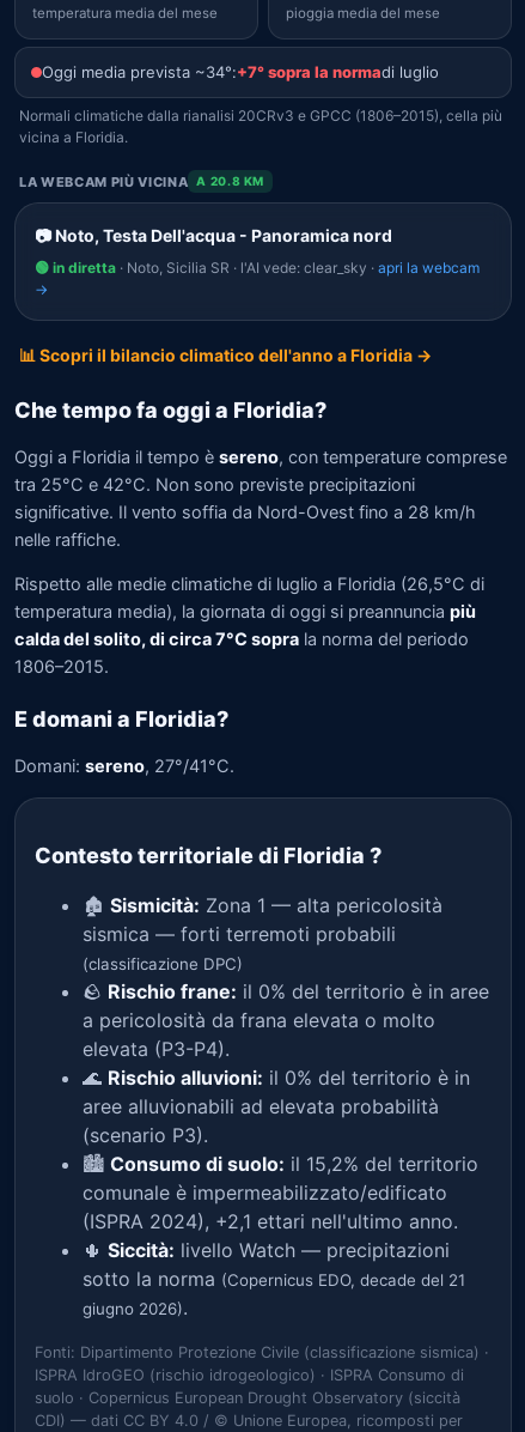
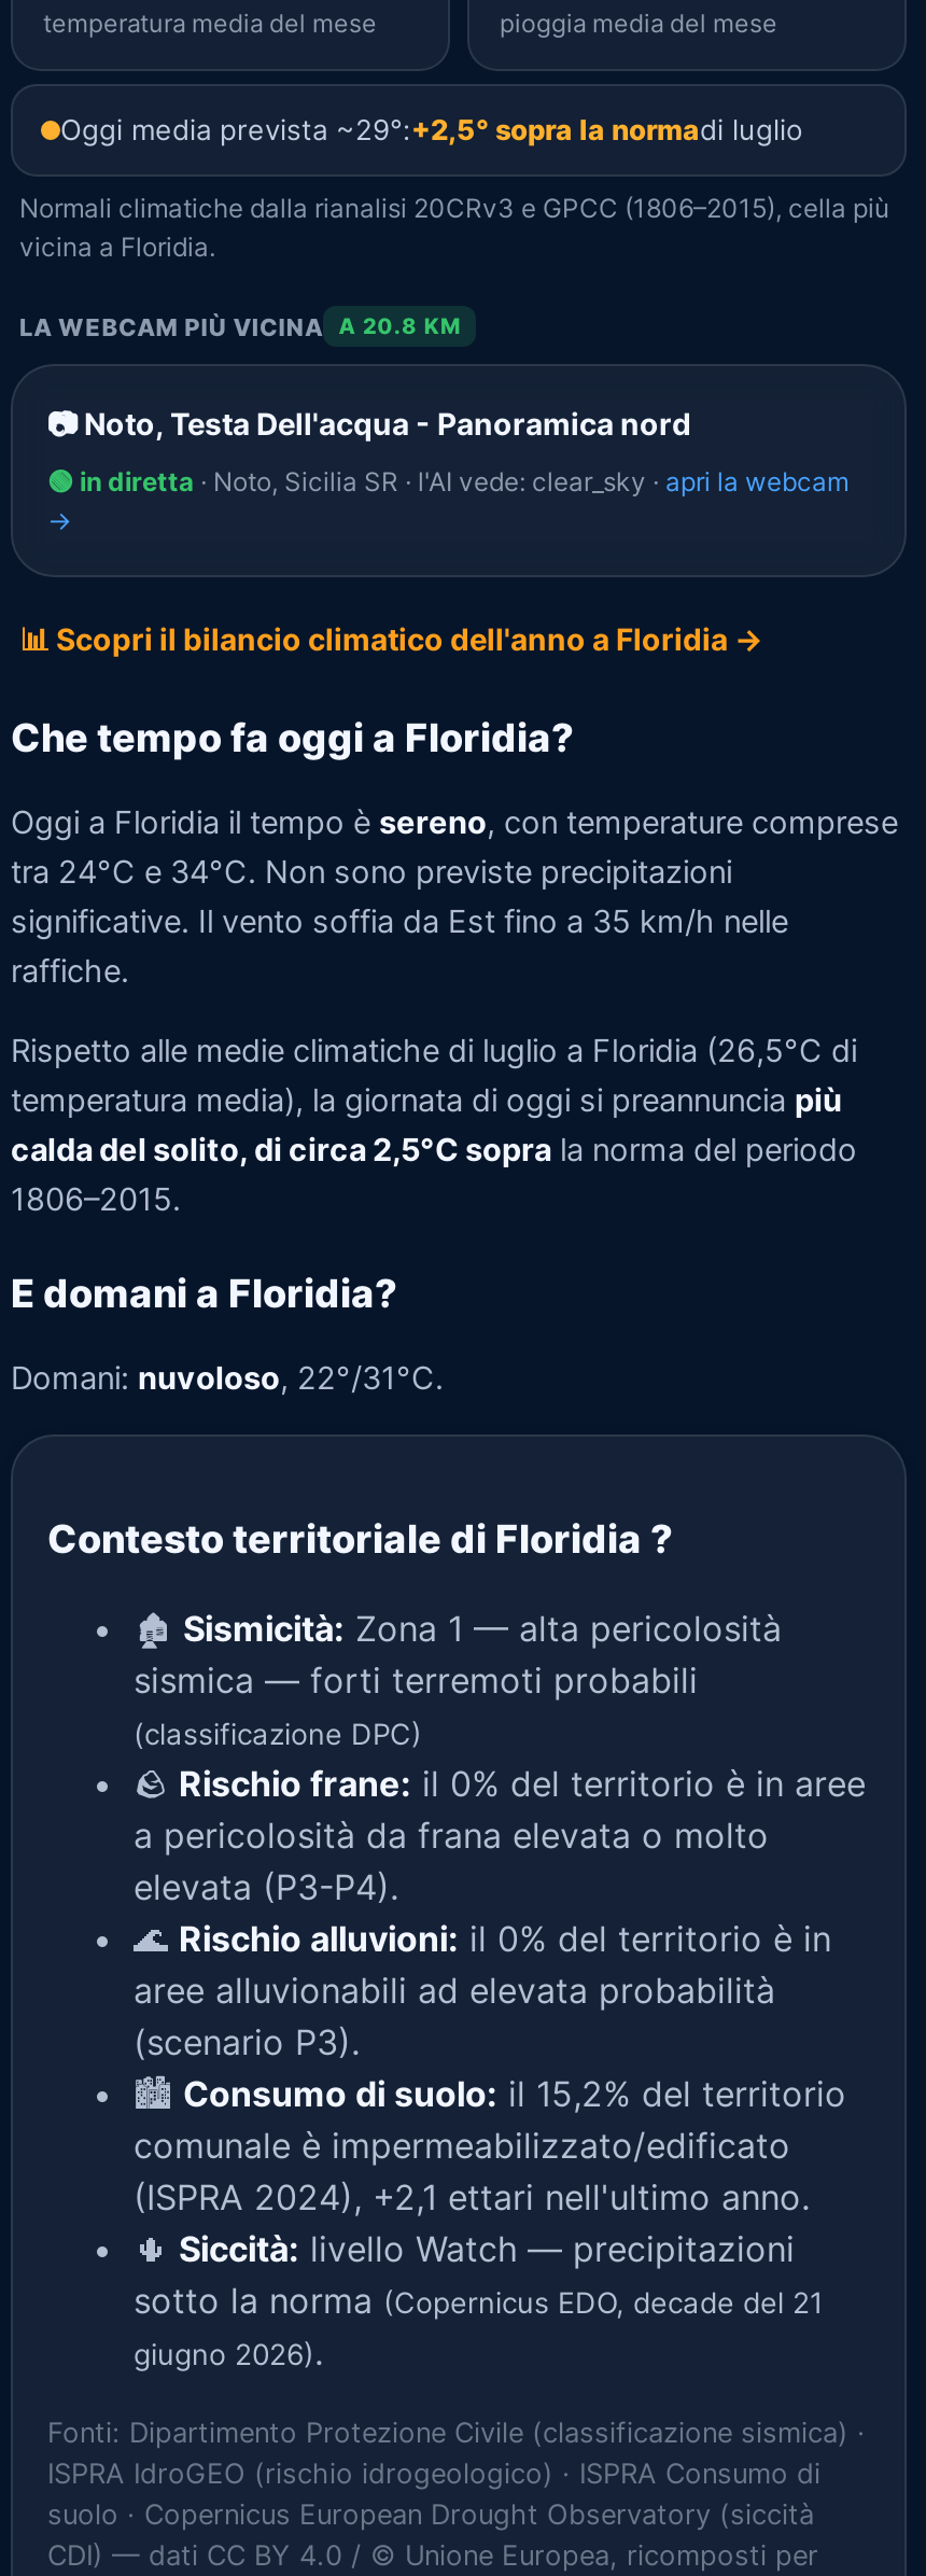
- Oggi media prevista ~34°:+7° sopra la normadi luglio
+ Oggi media prevista ~29°:+2,5° sopra la normadi luglio

- tra 25°C e 42°C. Non sono previste precipitazioni
- significative. Il vento soffia da Nord-Ovest fino a 28 km/h
- nelle raffiche.
+ tra 24°C e 34°C. Non sono previste precipitazioni
+ significative. Il vento soffia da Est fino a 35 km/h nelle
+ raffiche.

- calda del solito, di circa 7°C sopra la norma del periodo
+ calda del solito, di circa 2,5°C sopra la norma del periodo

- Domani: sereno, 27°/41°C.
+ Domani: nuvoloso, 22°/31°C.
